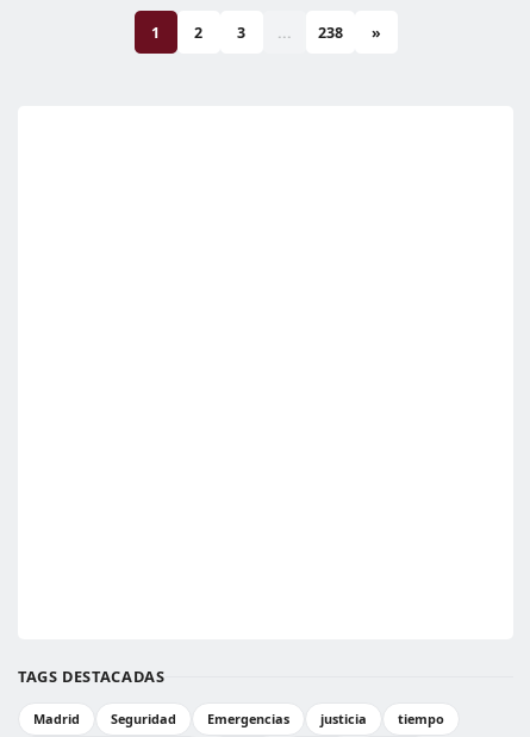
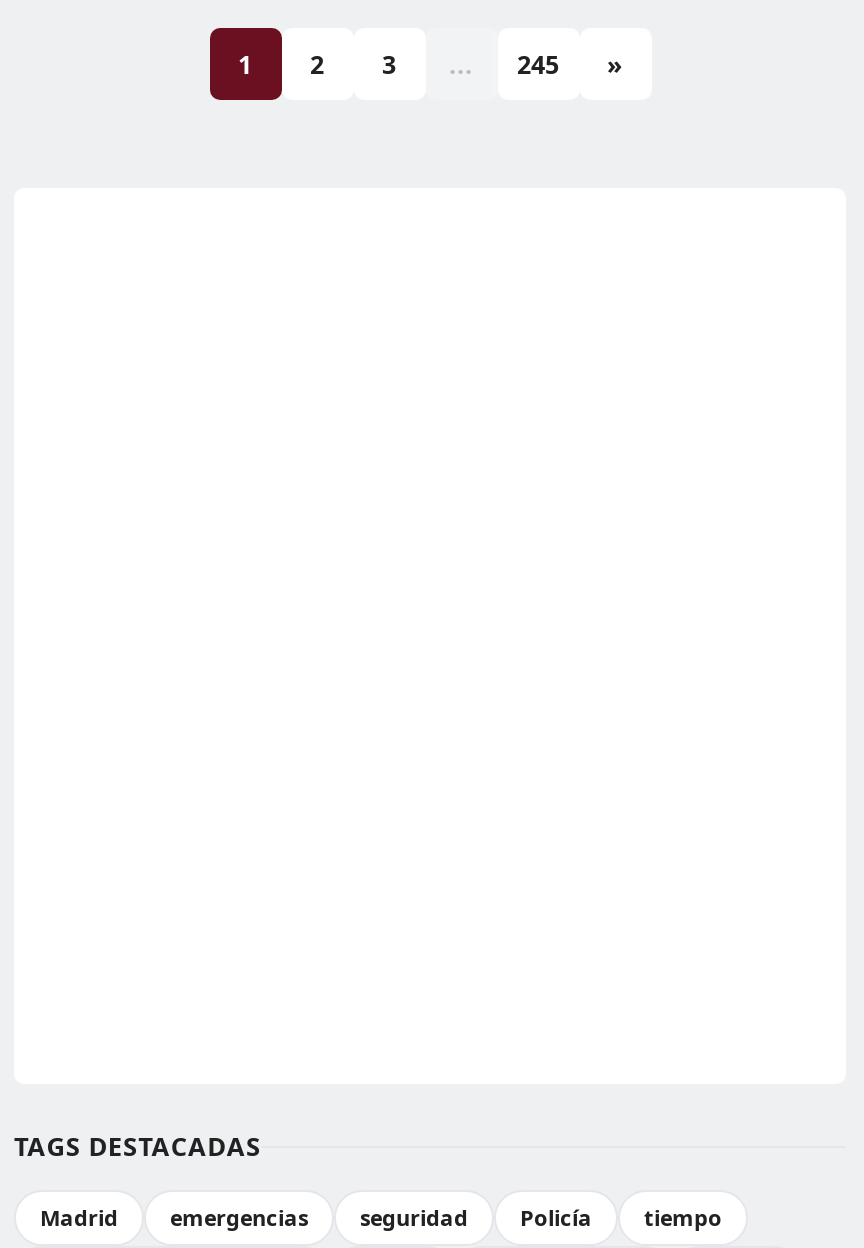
- 238
+ 245

- Seguridad
- Emergencias
- justicia
+ emergencias
+ seguridad
+ Policía
